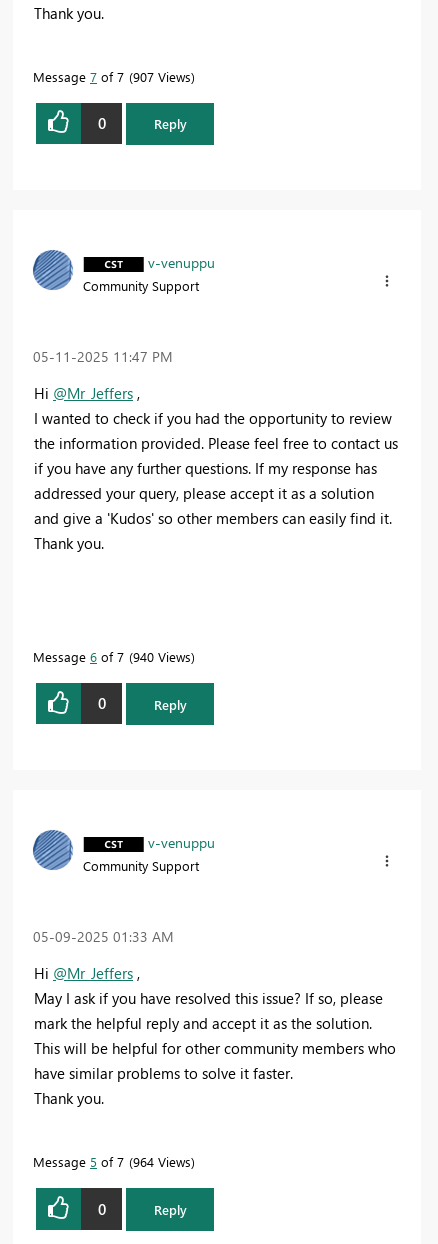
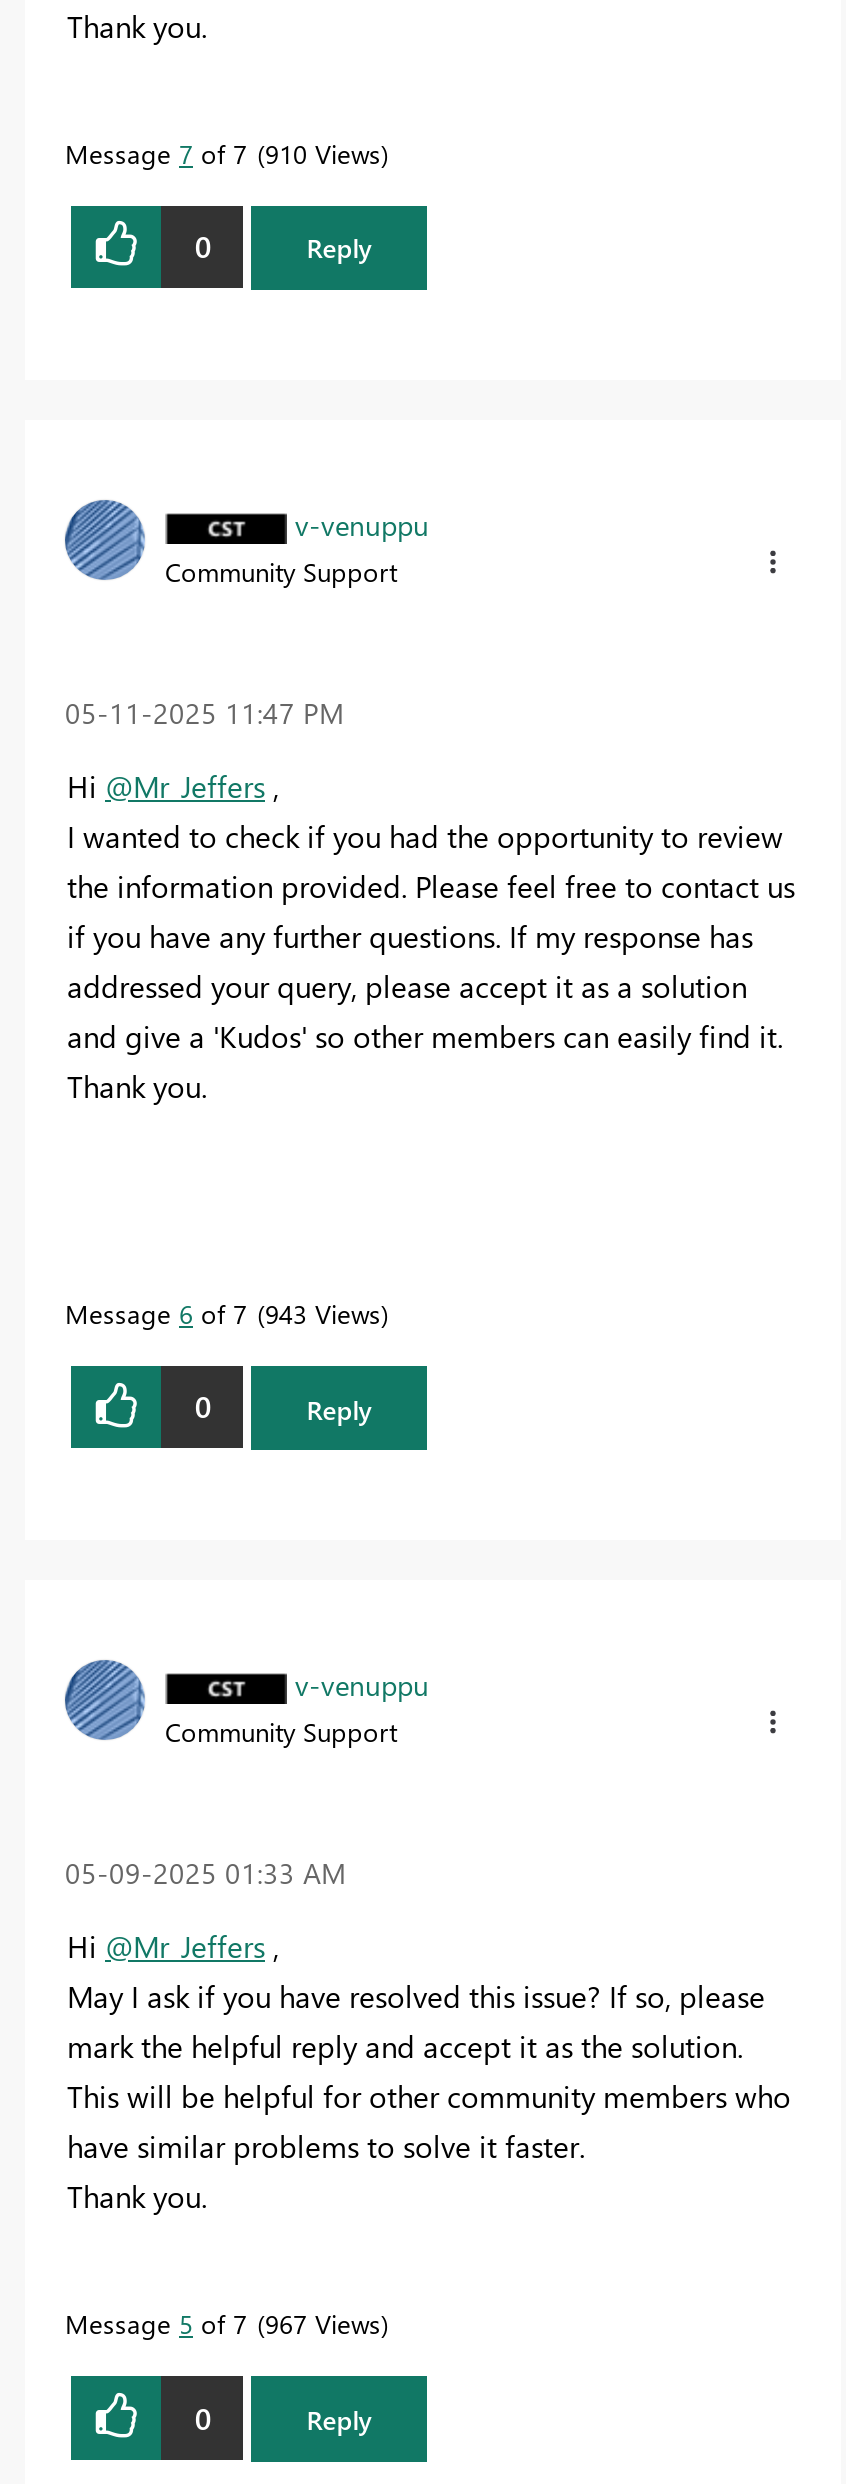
- Message 7 of 7 907 Views
+ Message 7 of 7 910 Views

- Message 6 of 7 940 Views
+ Message 6 of 7 943 Views

- Message 5 of 7 964 Views
+ Message 5 of 7 967 Views
